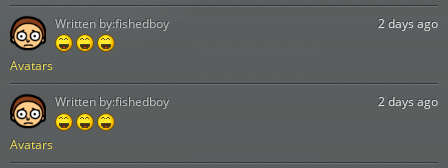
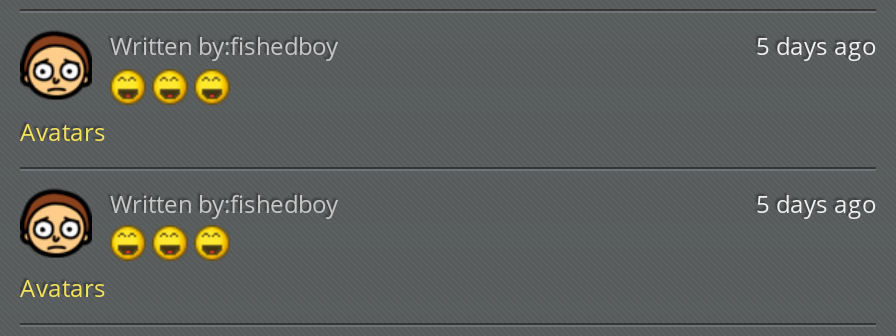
- 2 days ago
+ 5 days ago

- 2 days ago
+ 5 days ago
